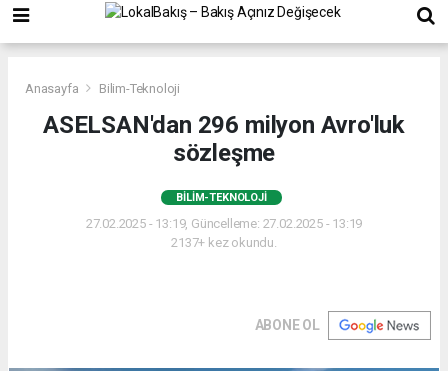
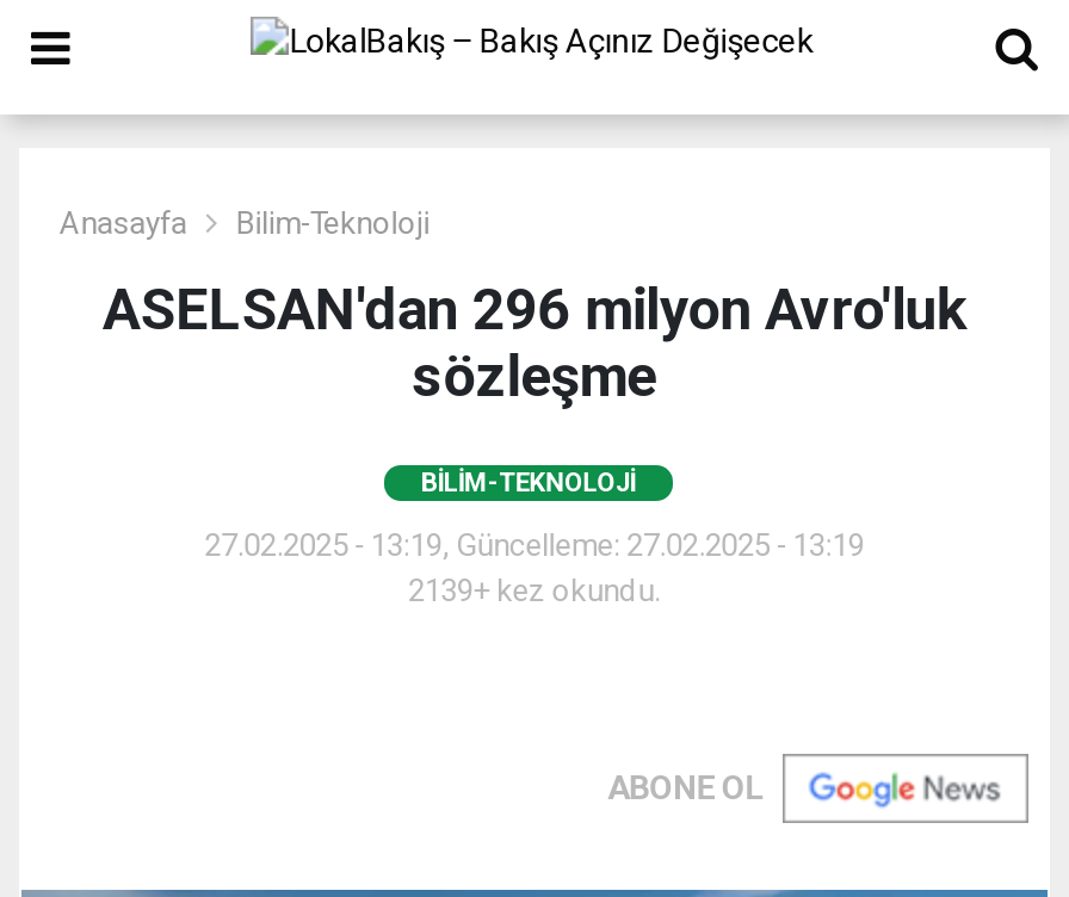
- 2137+ kez okundu.
+ 2139+ kez okundu.
